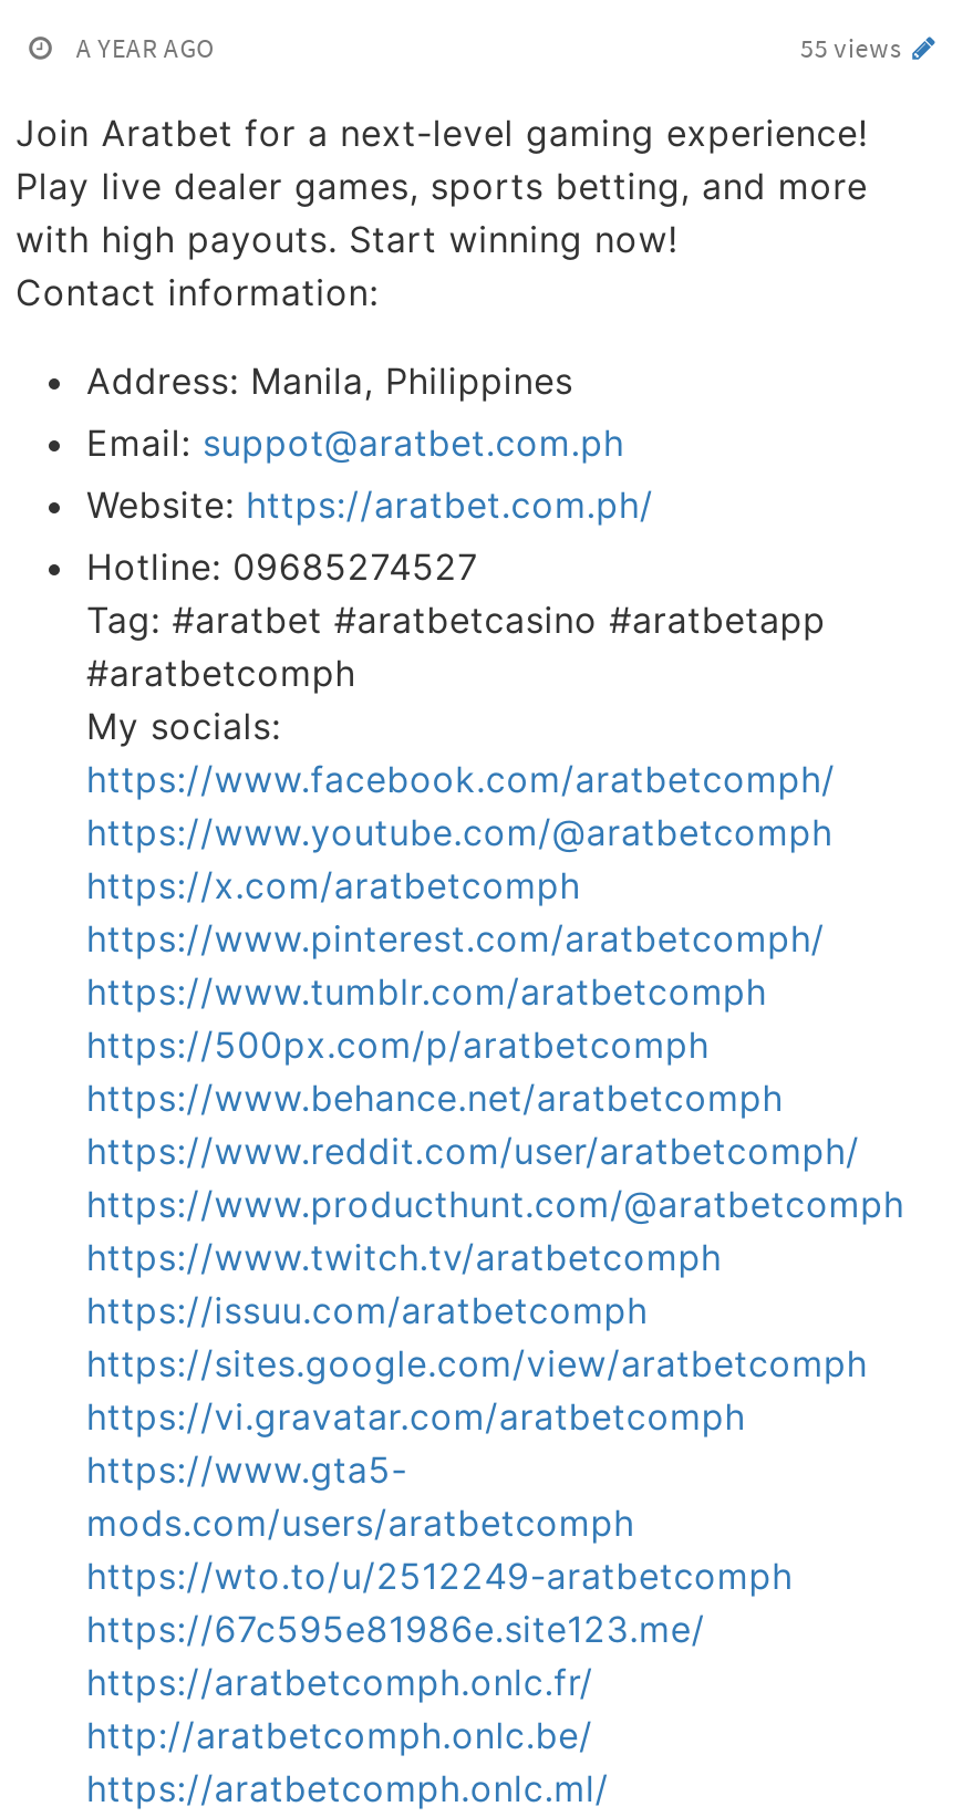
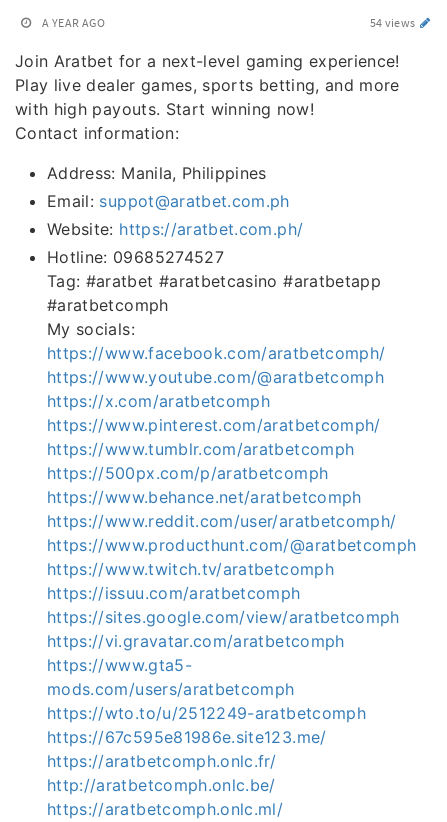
- 55 views
+ 54 views
